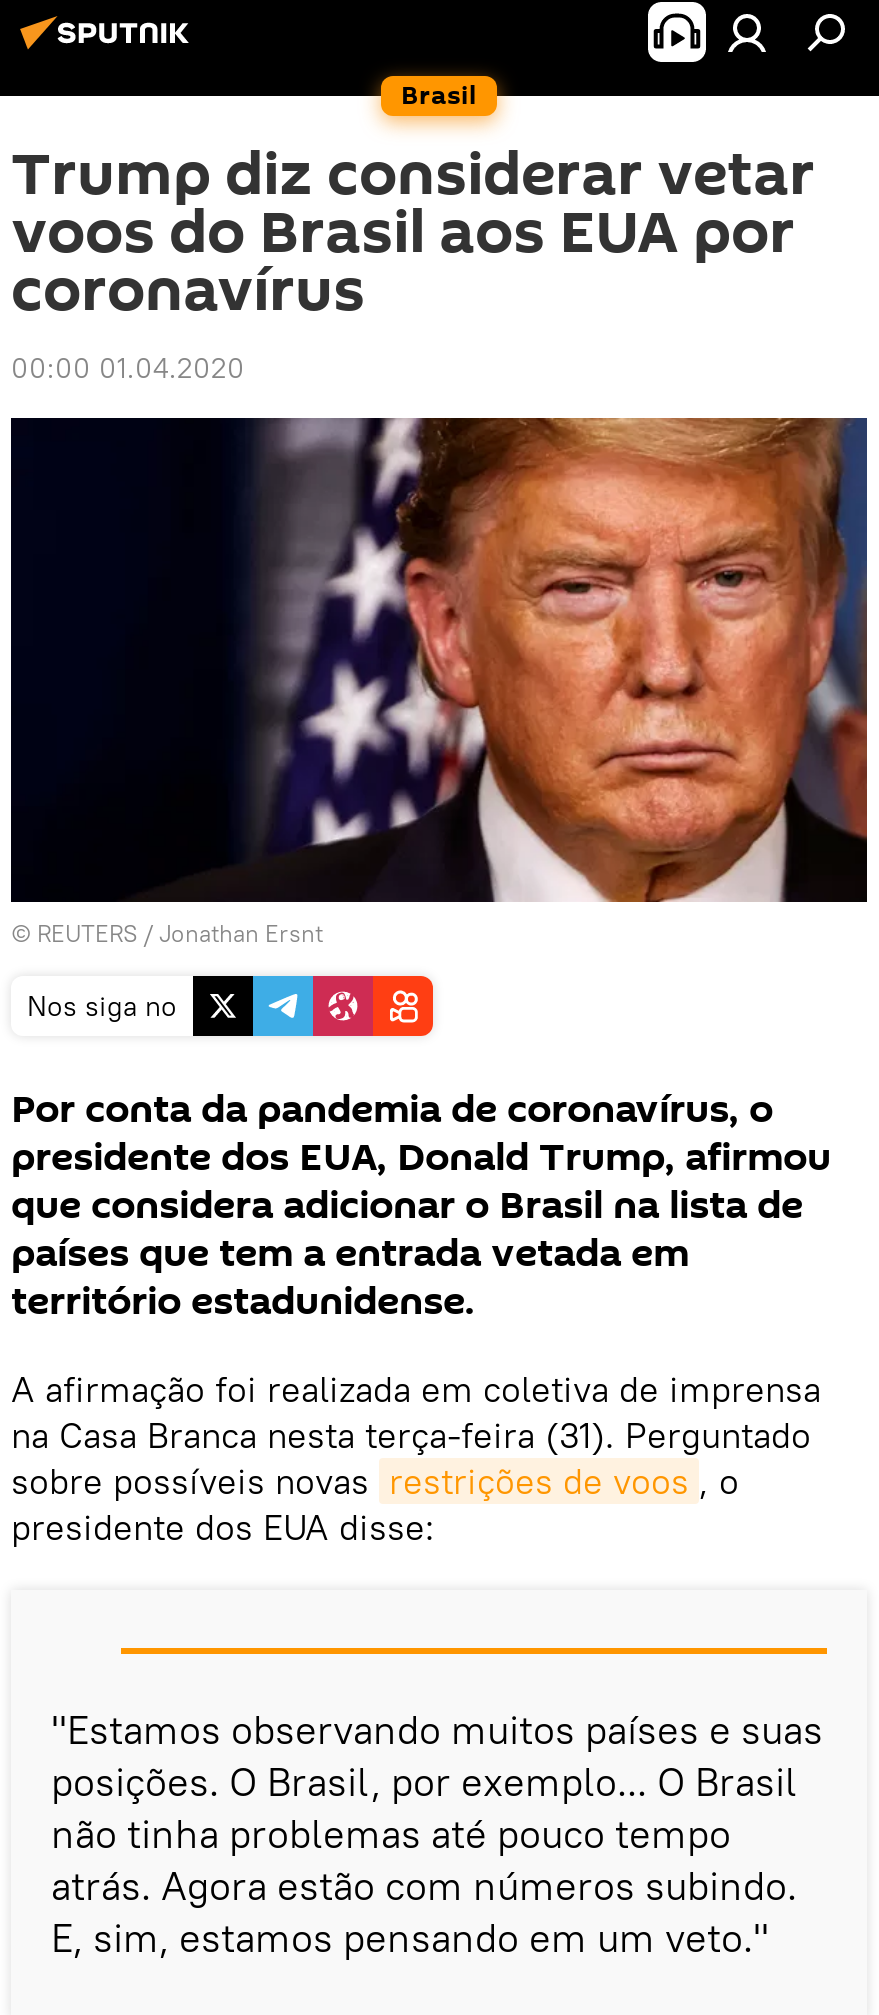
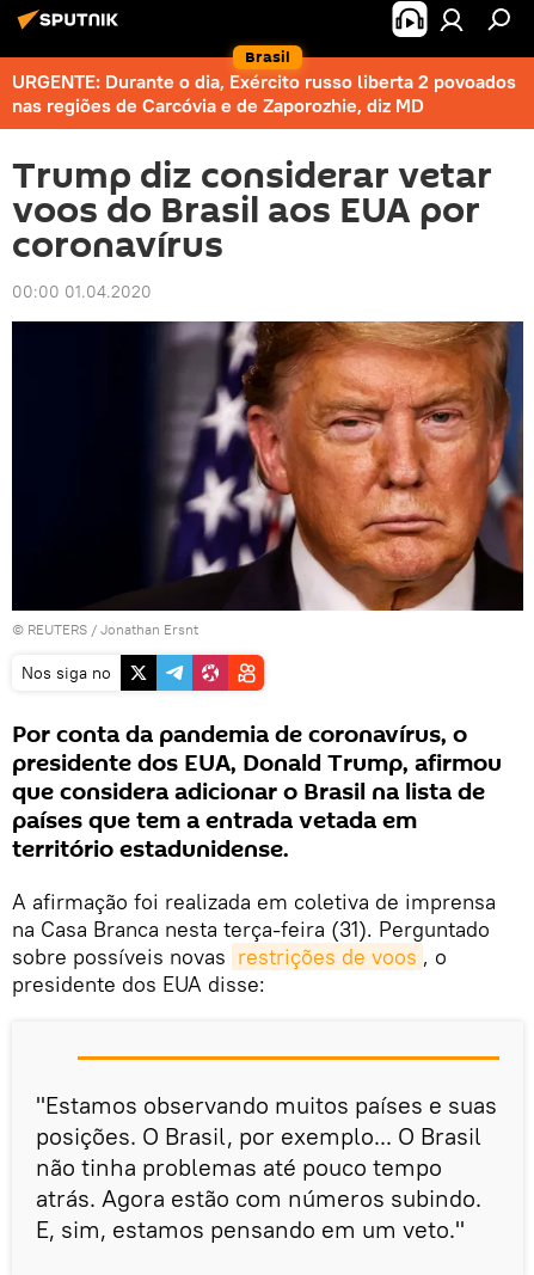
+ URGENTE: Durante o dia, Exército russo liberta 2 povoados
+ nas regiões de Carcóvia e de Zaporozhie, diz MD
